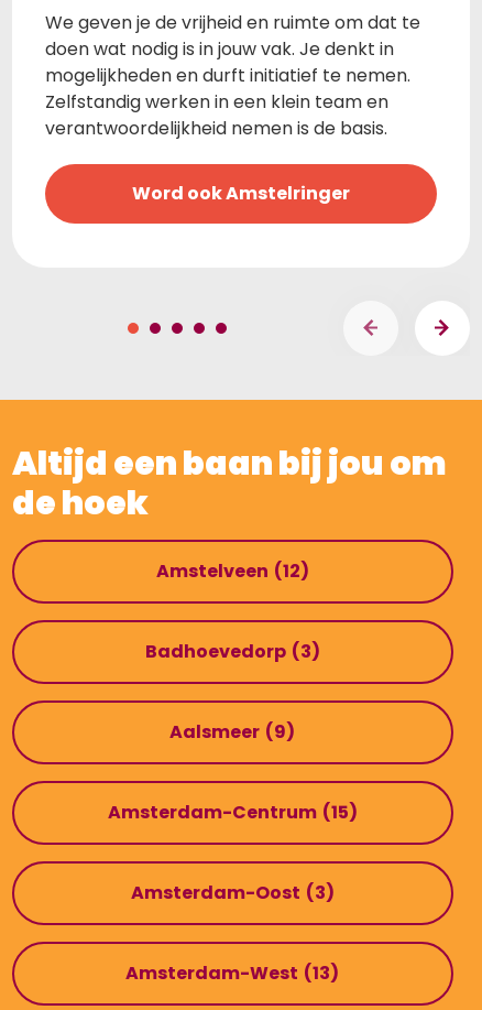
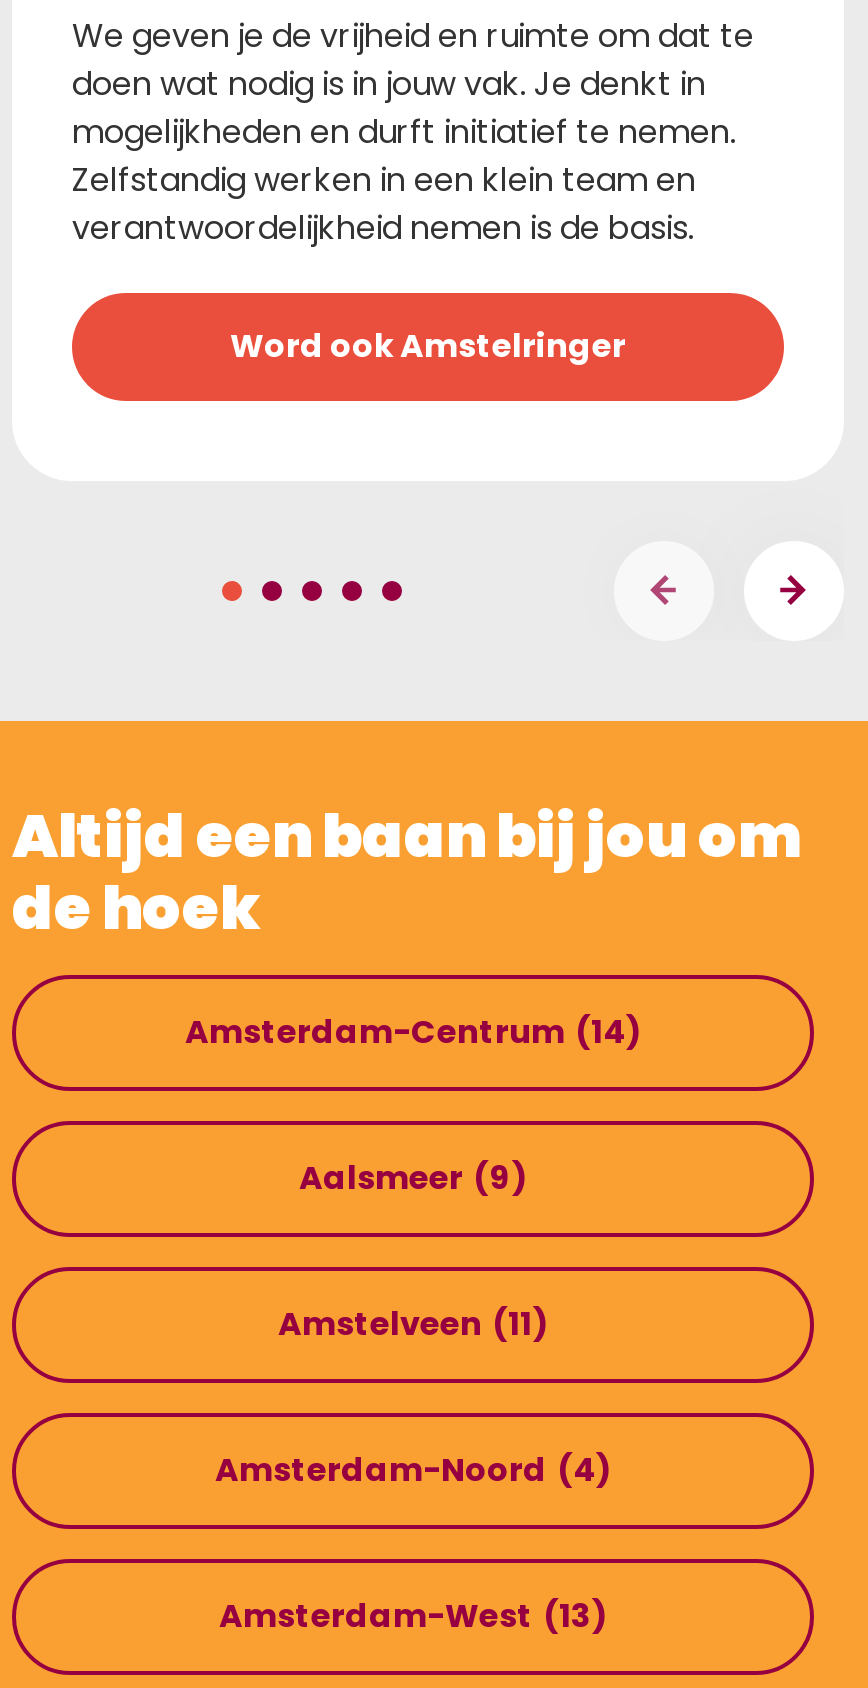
- Amstelveen (12)
- Badhoevedorp (3)
+ Amsterdam-Centrum (14)

- Amsterdam-Centrum (15)
+ Amstelveen (11)

- Amsterdam-Oost (3)
+ Amsterdam-Noord (4)
